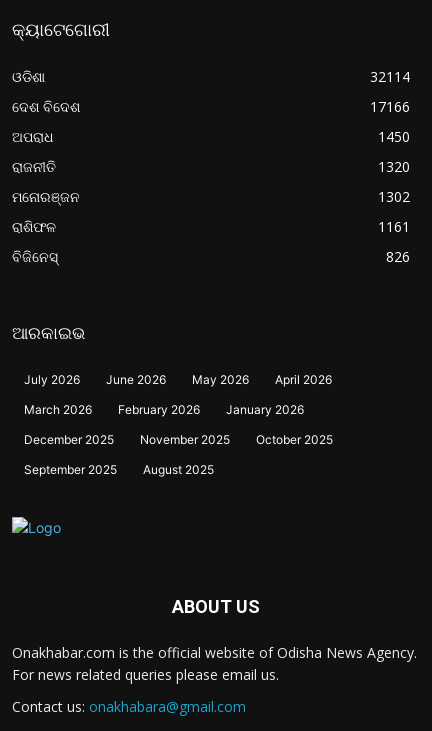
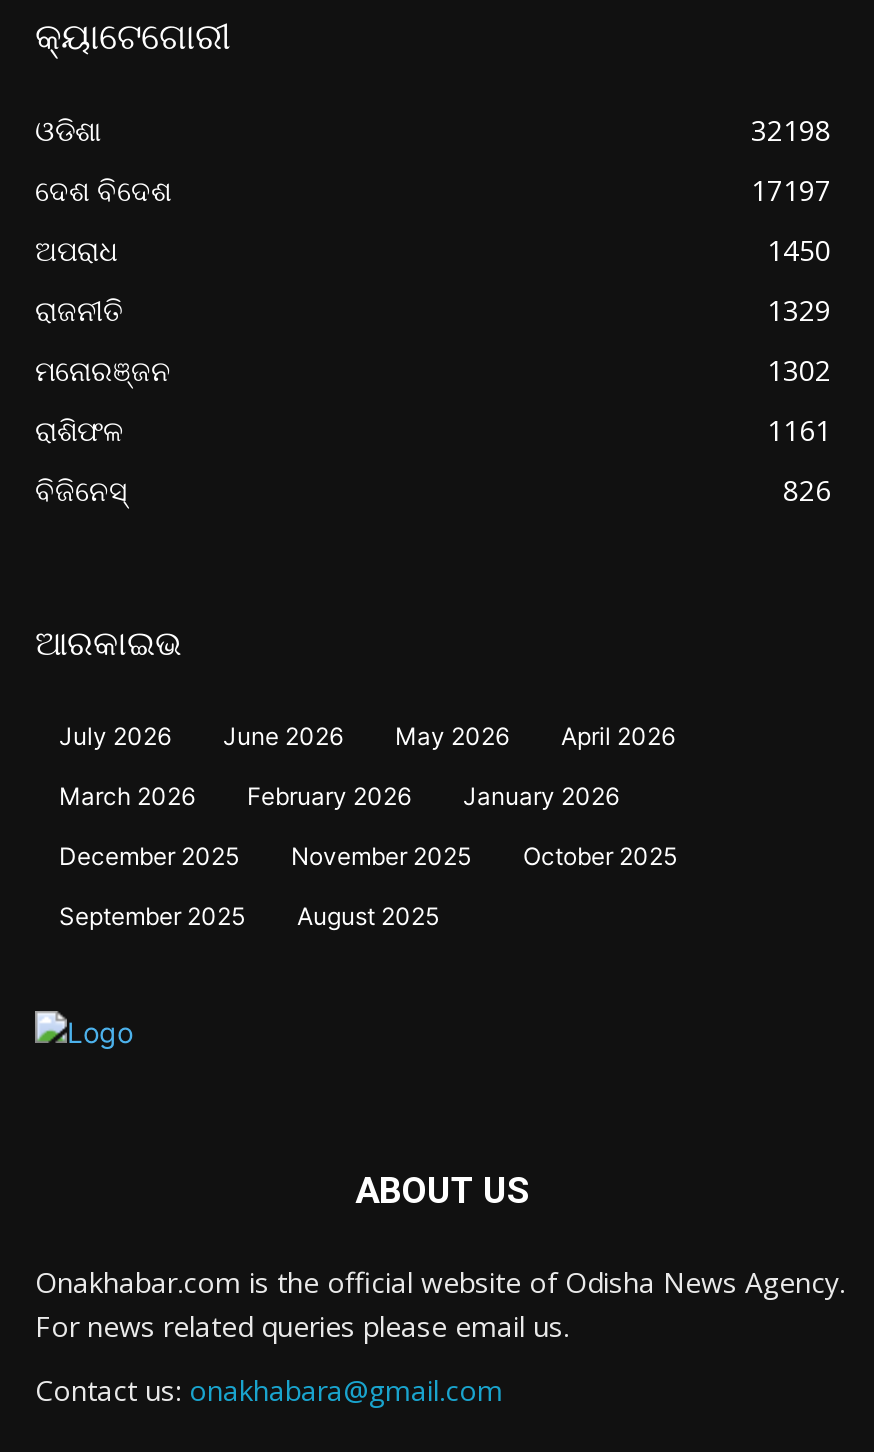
- 32114
+ 32198

- 17166
+ 17197

- 1320
+ 1329
